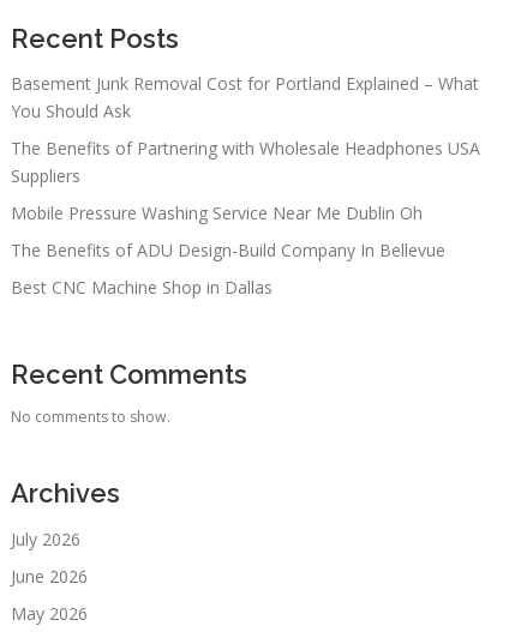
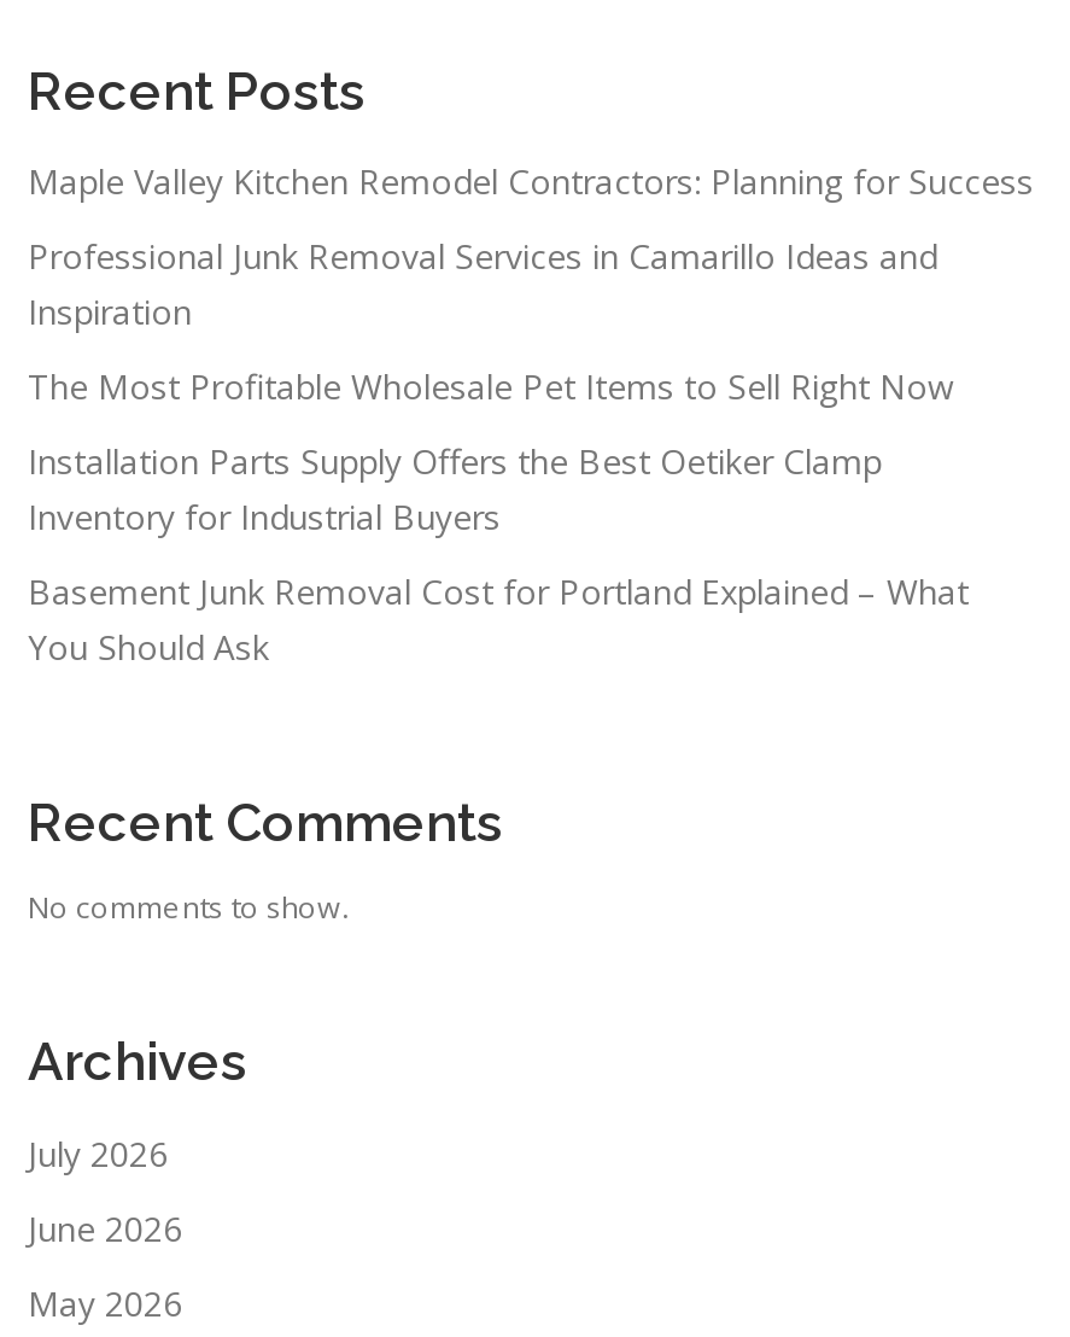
+ Maple Valley Kitchen Remodel Contractors: Planning for Success
+ Professional Junk Removal Services in Camarillo Ideas and
+ Inspiration
+ The Most Profitable Wholesale Pet Items to Sell Right Now
+ Installation Parts Supply Offers the Best Oetiker Clamp
+ Inventory for Industrial Buyers

moved down: Basement Junk Removal Cost for Portland Explained – What | You Should Ask

- The Benefits of Partnering with Wholesale Headphones USA
- Suppliers
- Mobile Pressure Washing Service Near Me Dublin Oh
- The Benefits of ADU Design-Build Company In Bellevue
- Best CNC Machine Shop in Dallas
